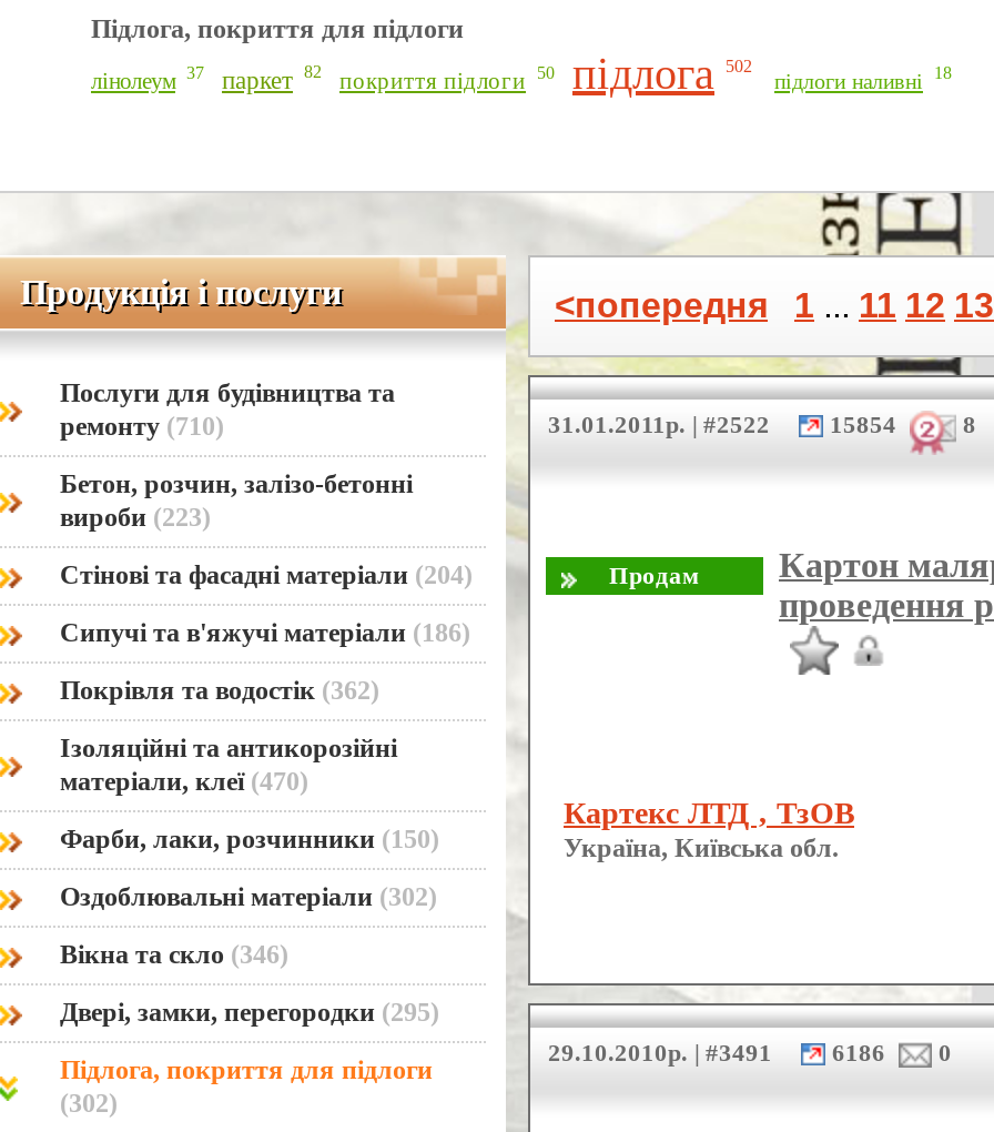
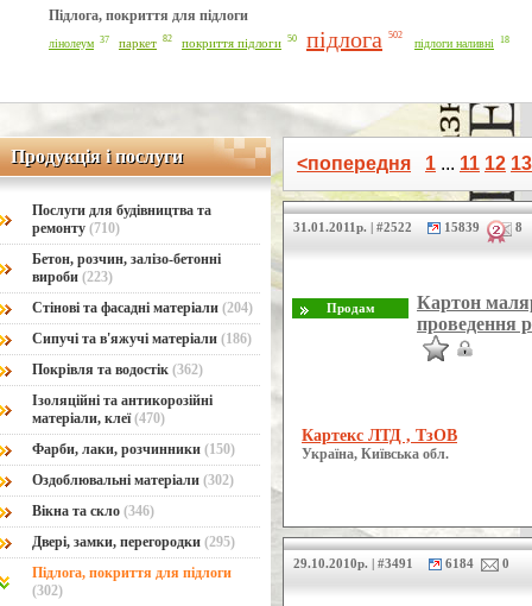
- 15854
+ 15839

- 6186
+ 6184
